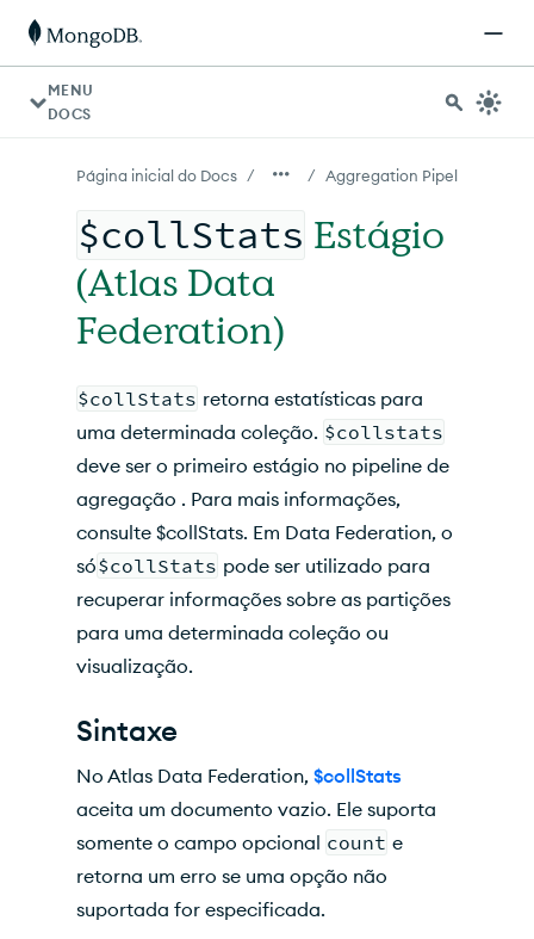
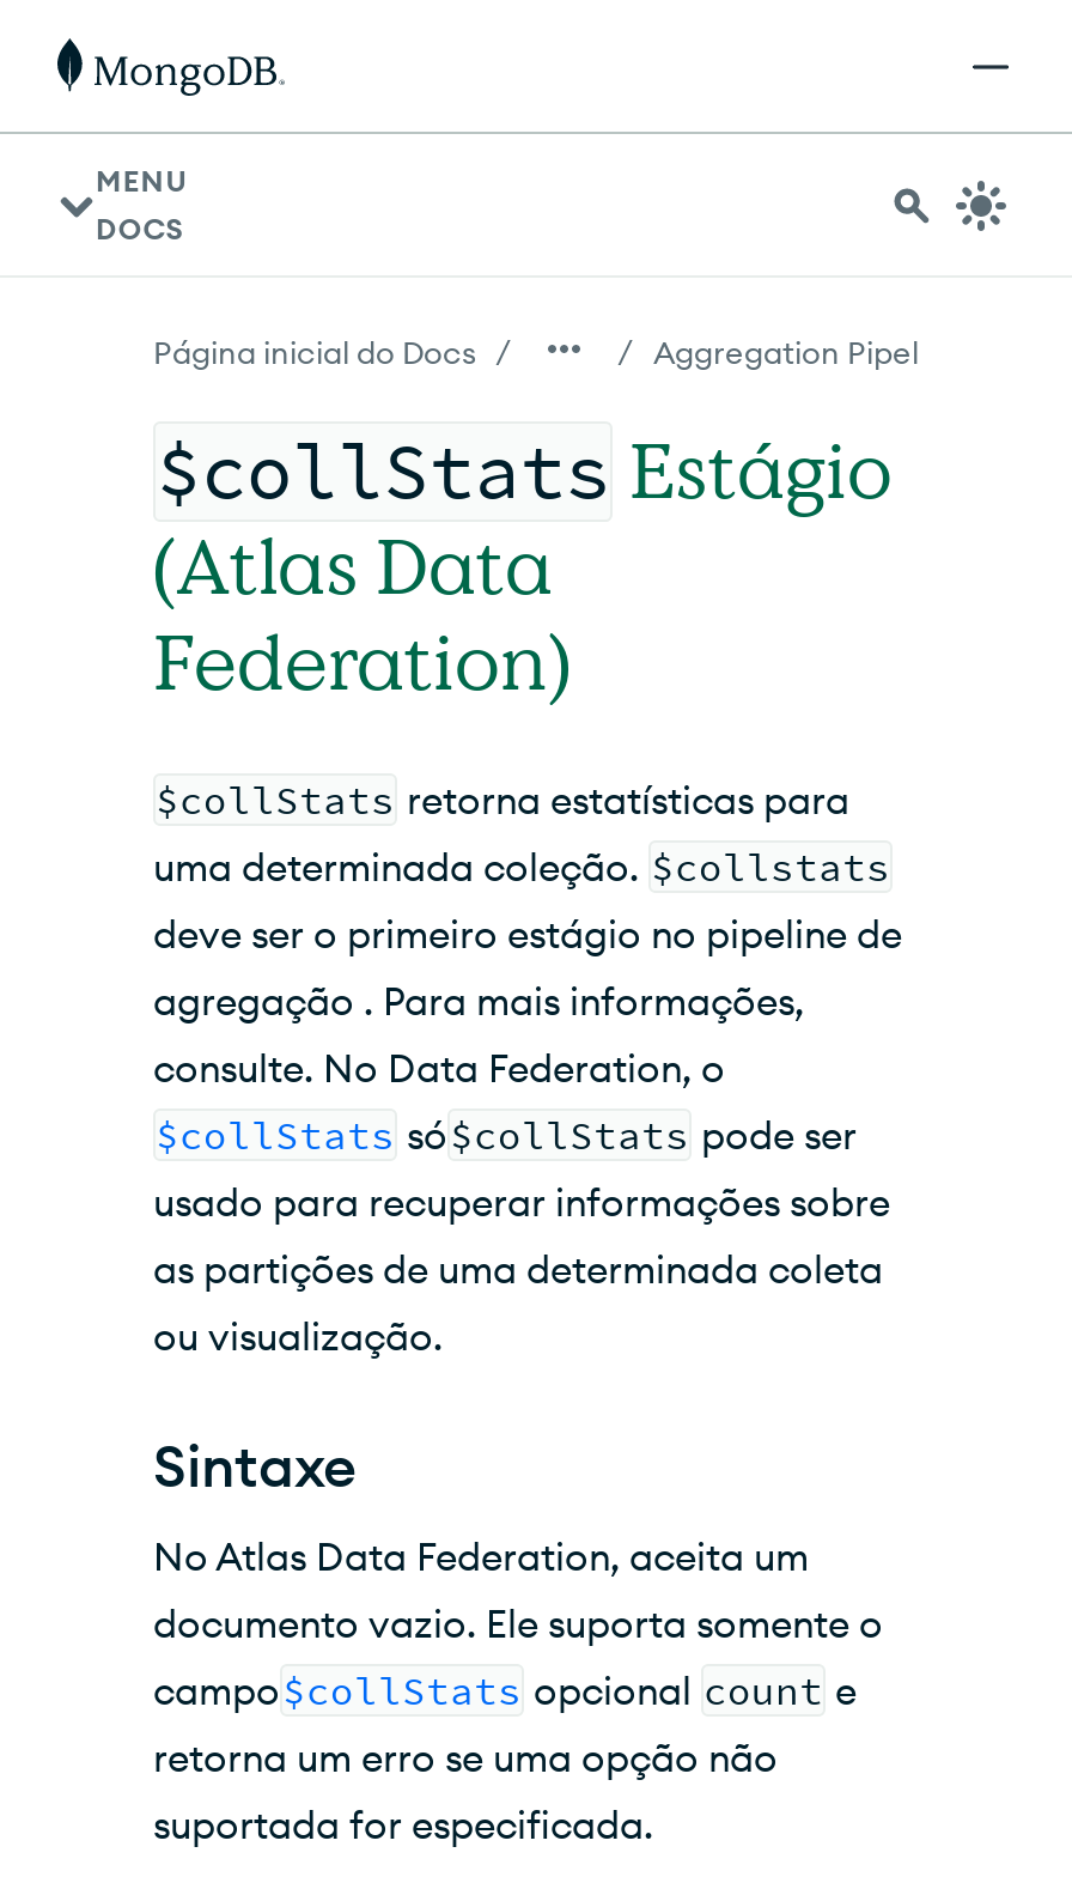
- consulte $collStats. Em Data Federation, o
- só$collStats pode ser utilizado para
- recuperar informações sobre as partições
- para uma determinada coleção ou
- visualização.
+ consulte. No Data Federation, o
+ $collStats só $collStats pode ser
+ usado para recuperar informações sobre
+ as partições de uma determinada coleta
+ ou visualização.

- No Atlas Data Federation, $collStats
- aceita um documento vazio. Ele suporta
- somente o campo opcional count e
+ No Atlas Data Federation, aceita um
+ documento vazio. Ele suporta somente o
+ campo $collStats opcional count e
